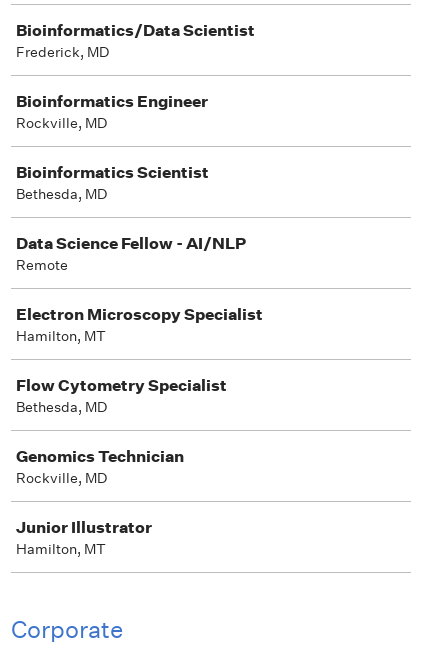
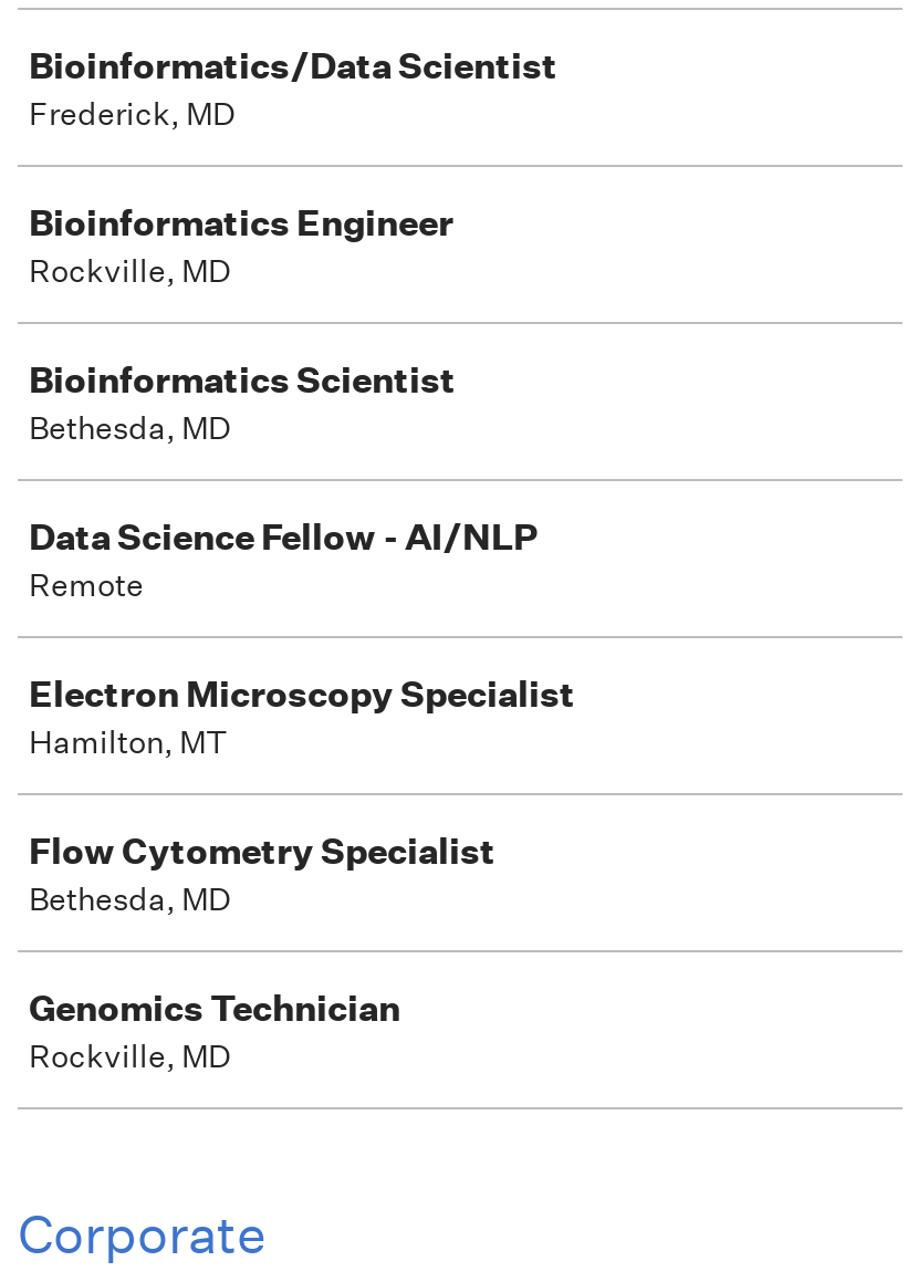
- Junior Illustrator
- Hamilton, MT
